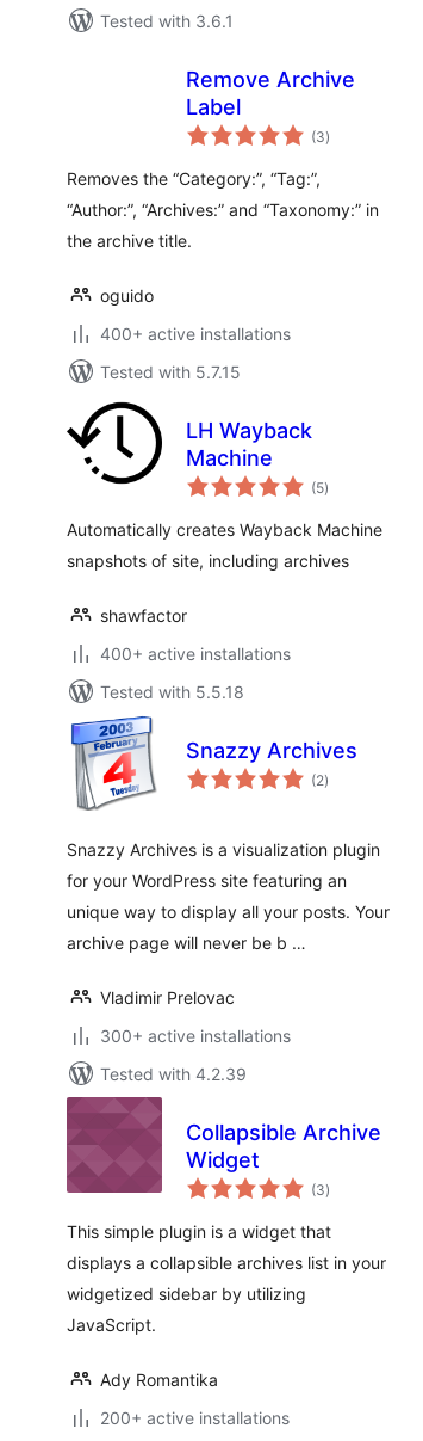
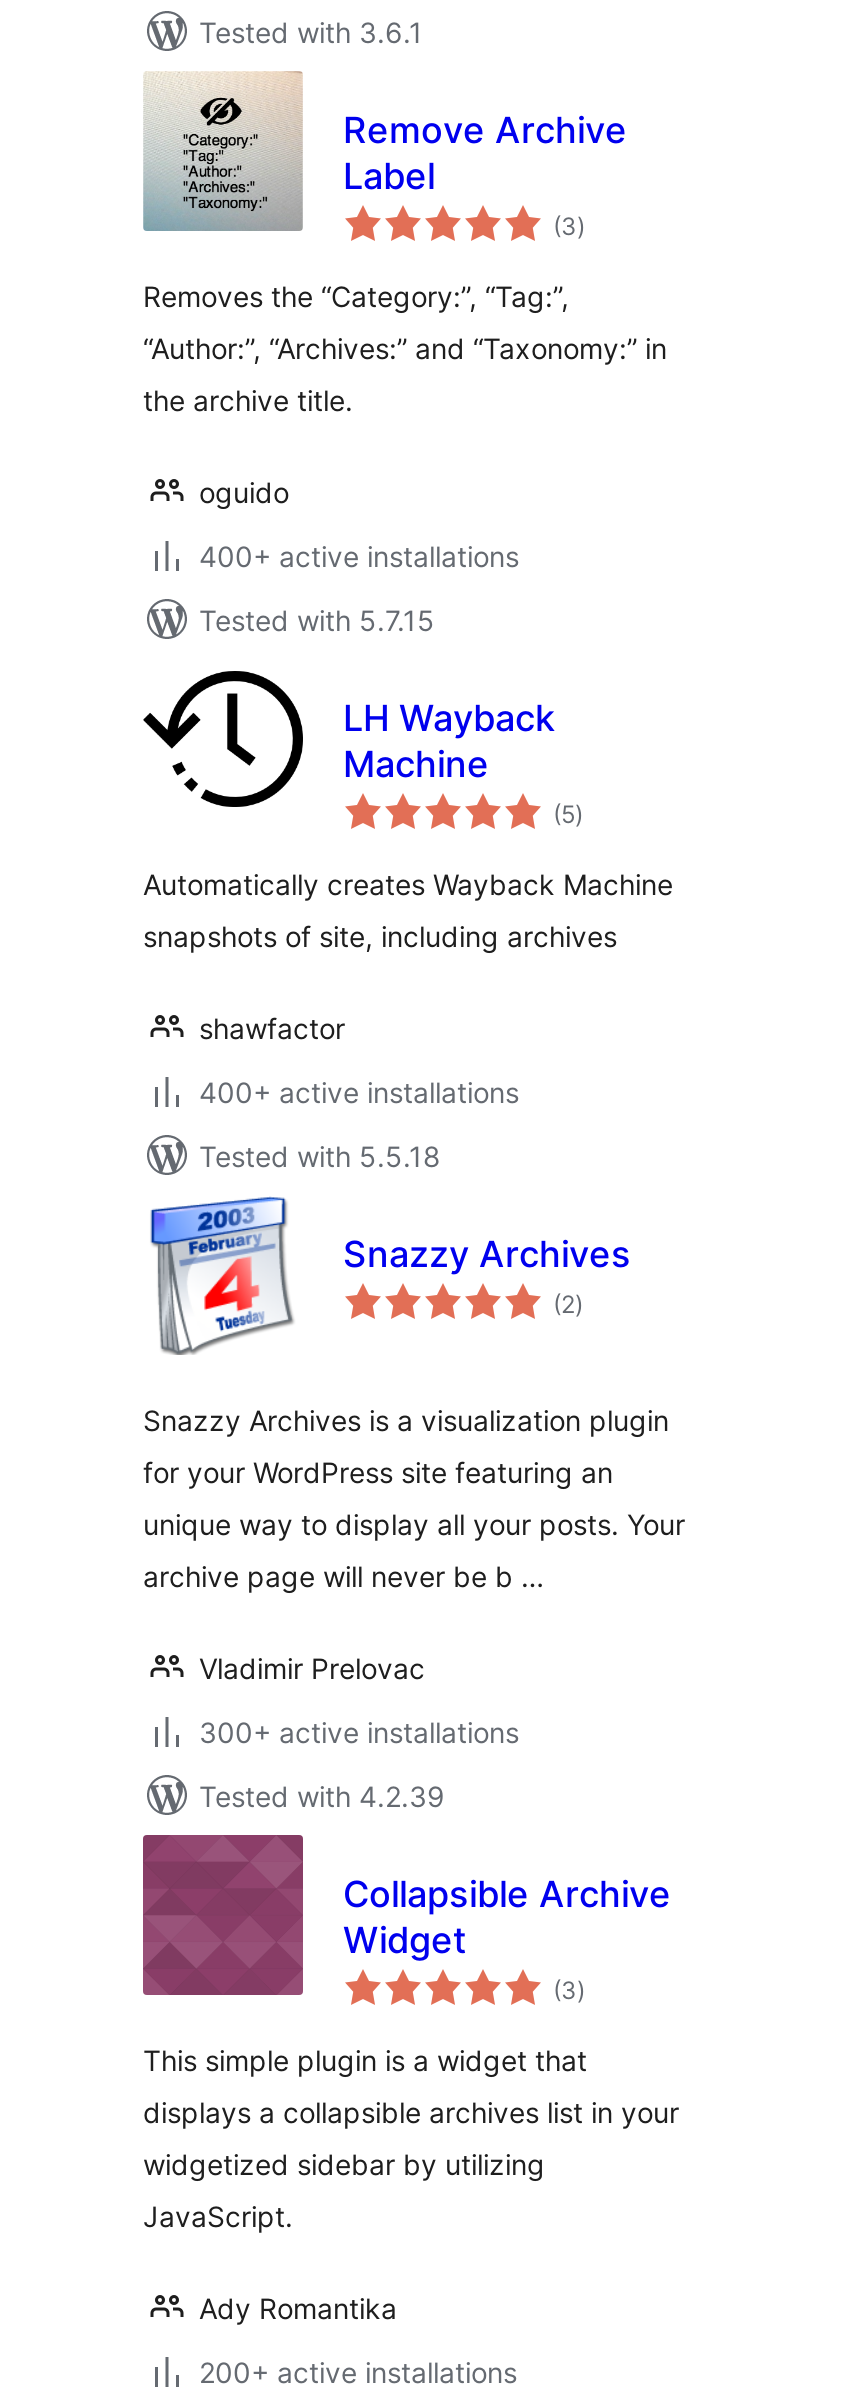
+ [image]
